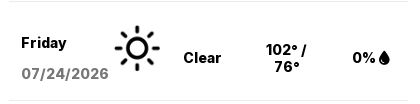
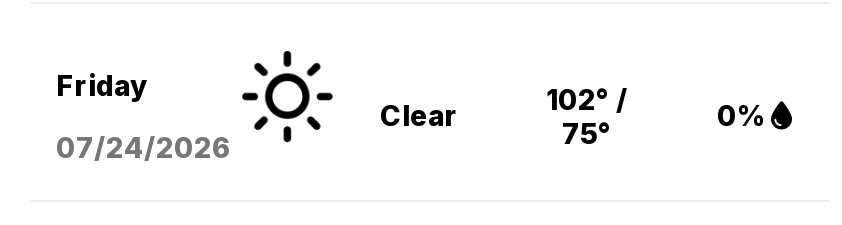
- 76°
+ 75°
